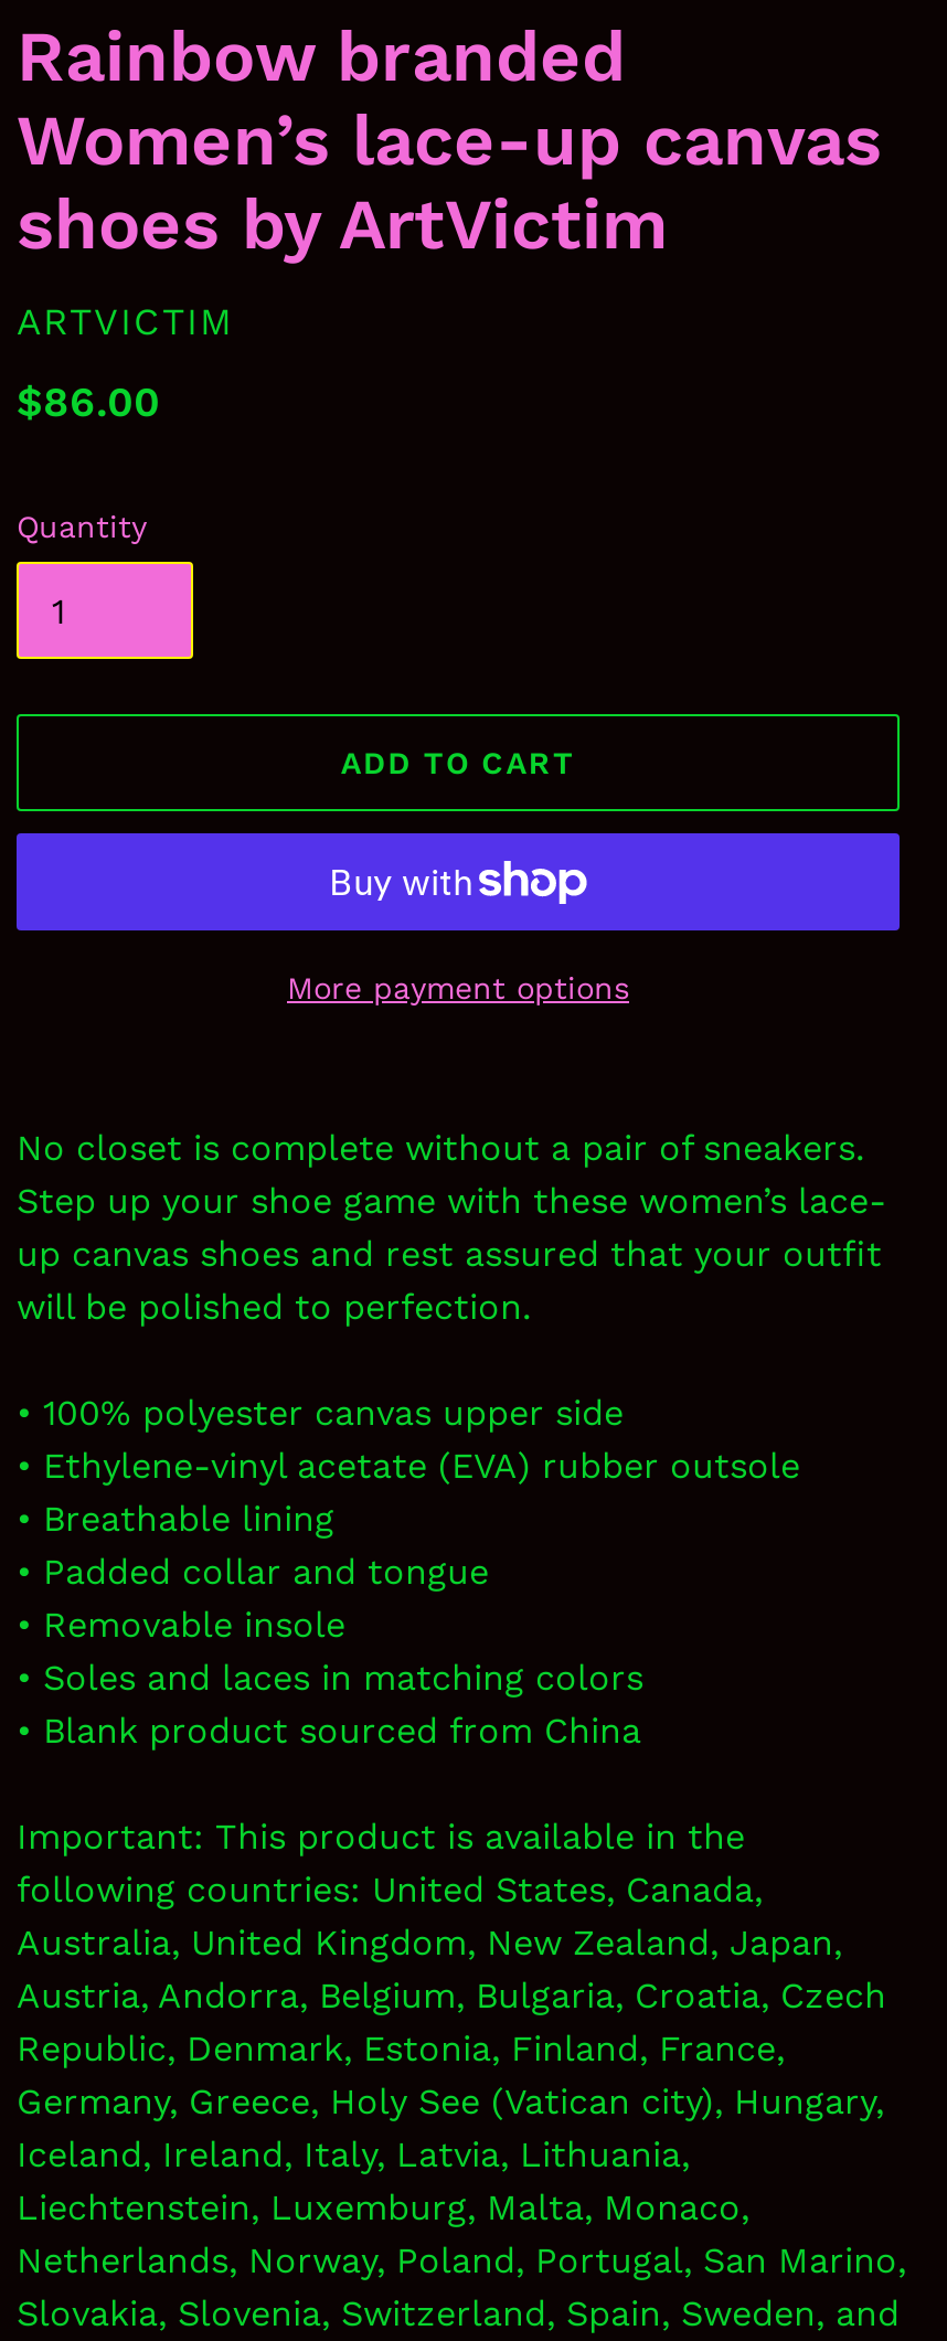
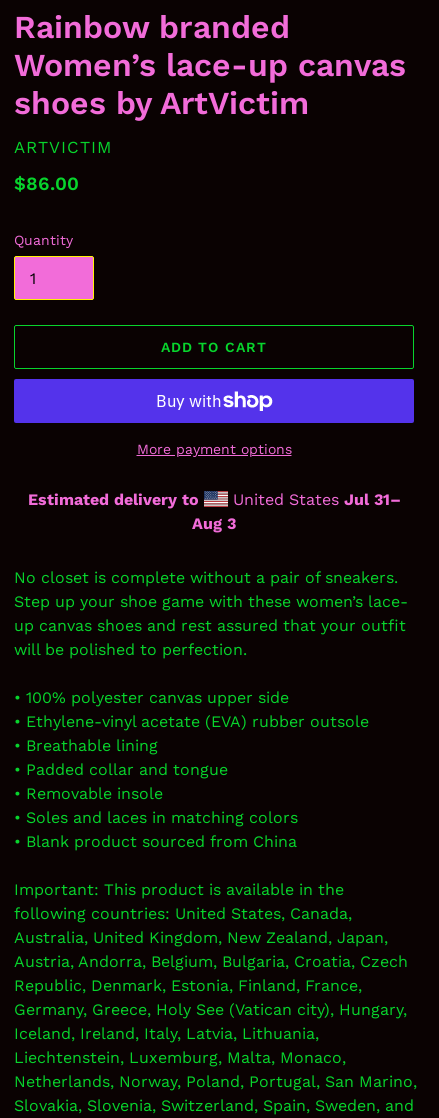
+ Estimated delivery to
+ United States Jul 31–
+ Aug 3
